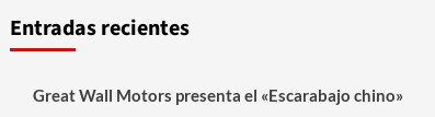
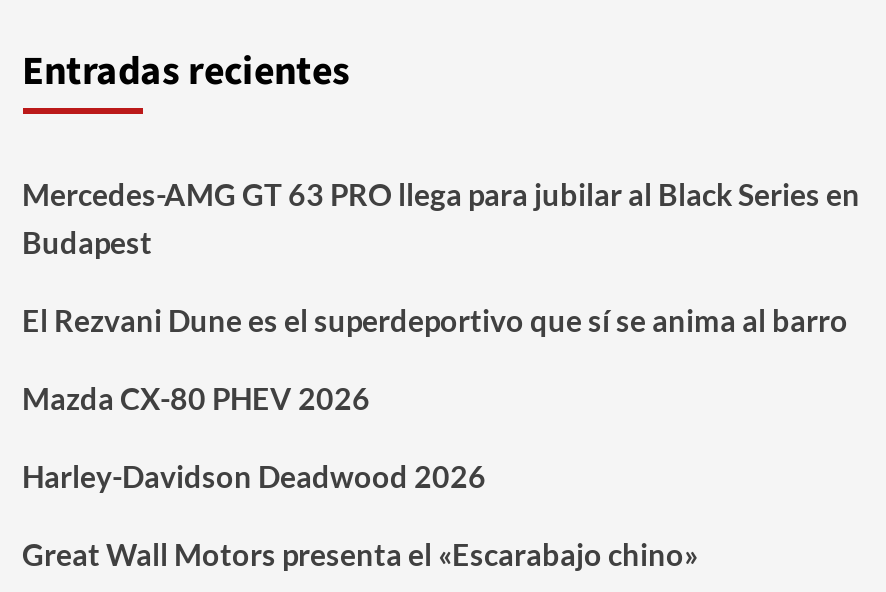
+ Mercedes-AMG GT 63 PRO llega para jubilar al Black Series en
+ Budapest
+ El Rezvani Dune es el superdeportivo que sí se anima al barro
+ Mazda CX-80 PHEV 2026
+ Harley-Davidson Deadwood 2026
